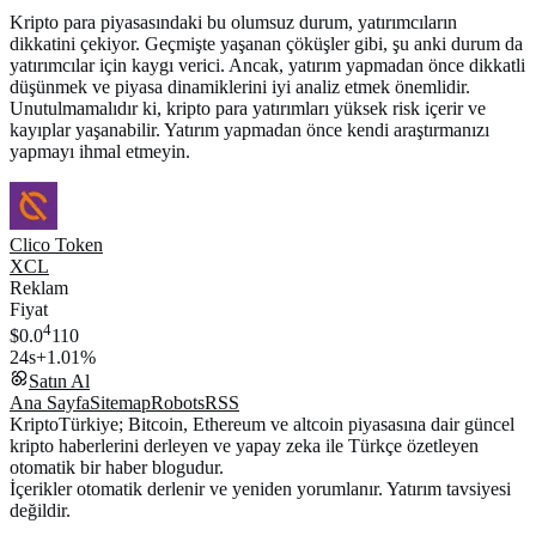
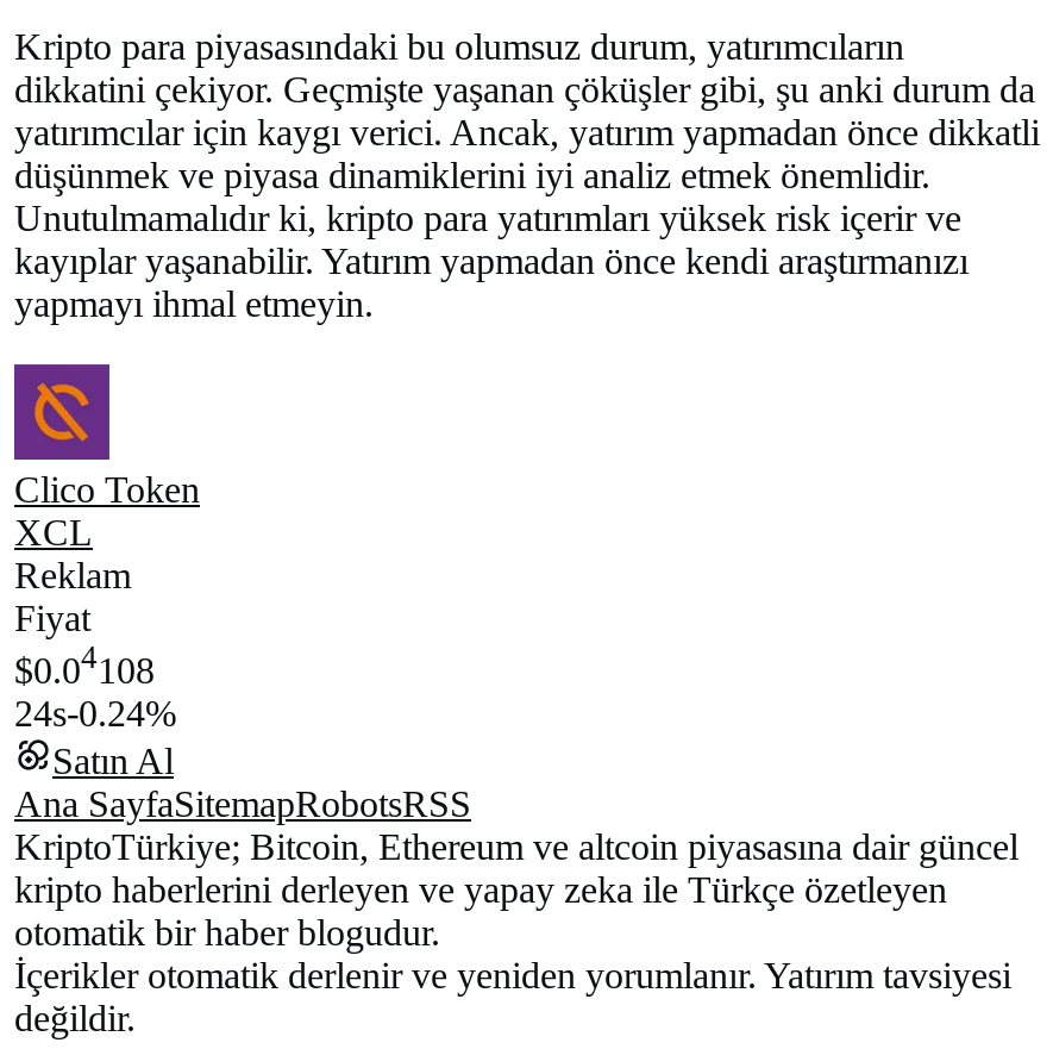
- $0.04110
+ $0.04108

- 24s+1.01%
+ 24s-0.24%
